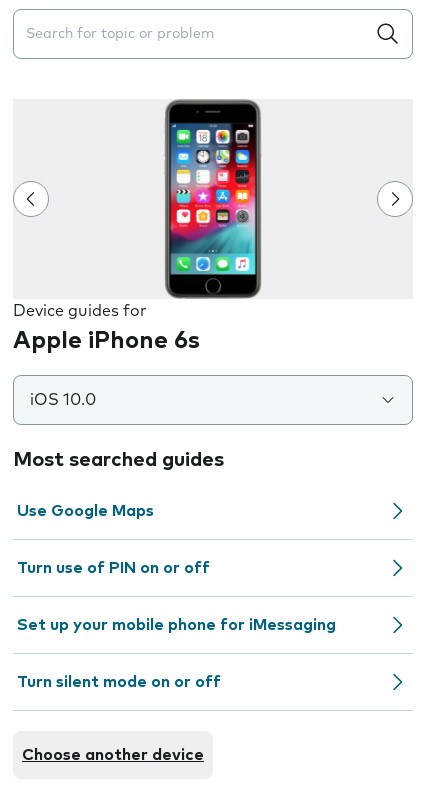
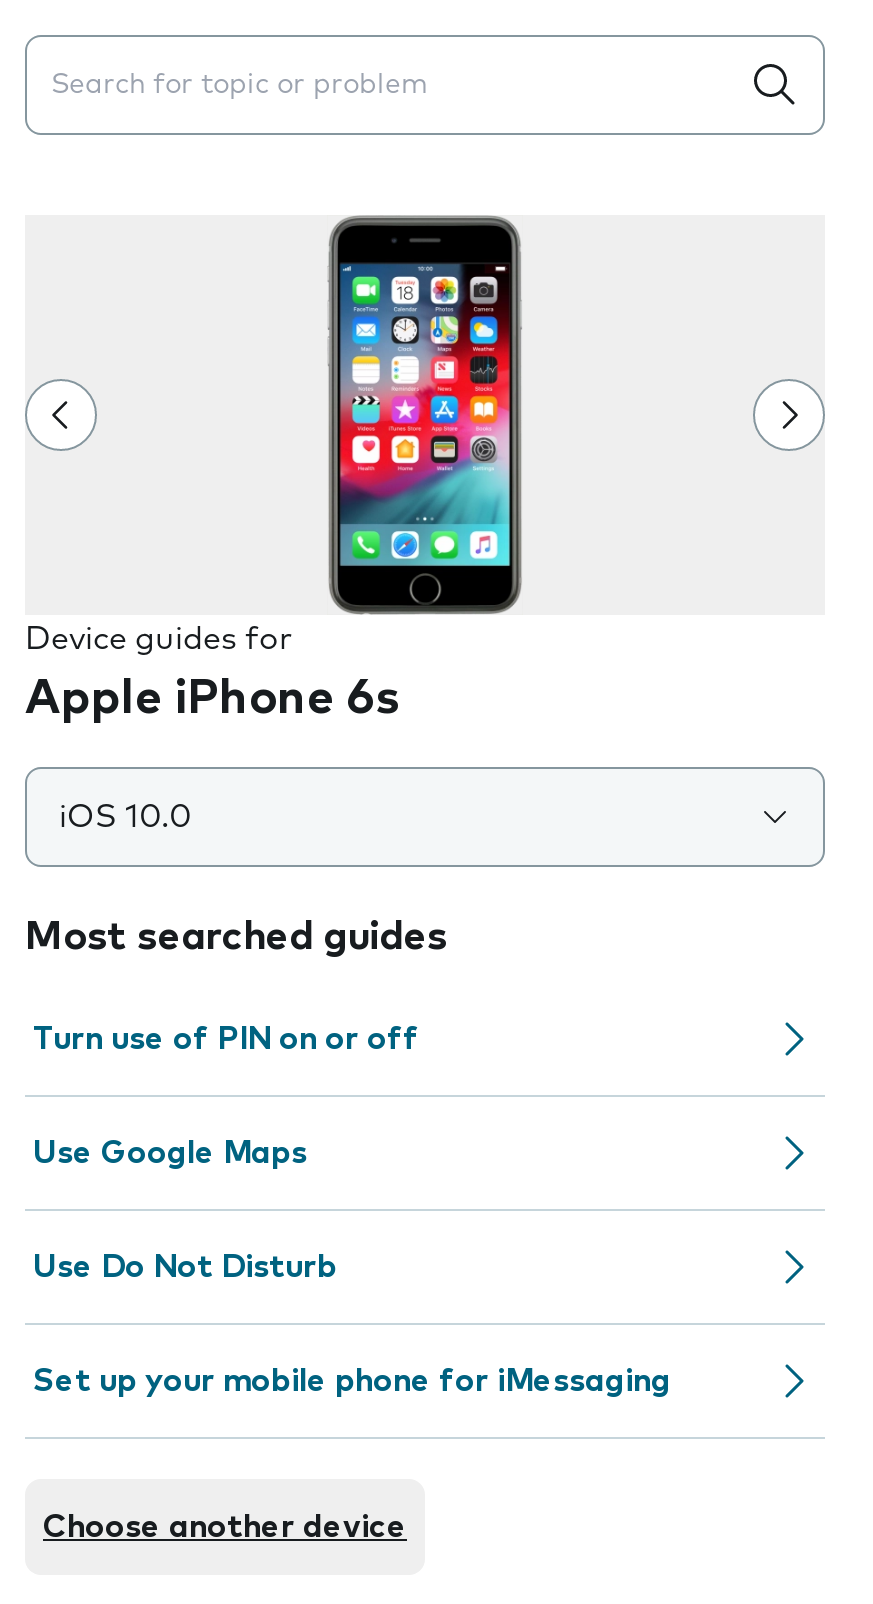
moved down: Use Google Maps

+ Use Do Not Disturb

moved up: Turn use of PIN on or off

moved down: Set up your mobile phone for iMessaging

- Turn silent mode on or off
